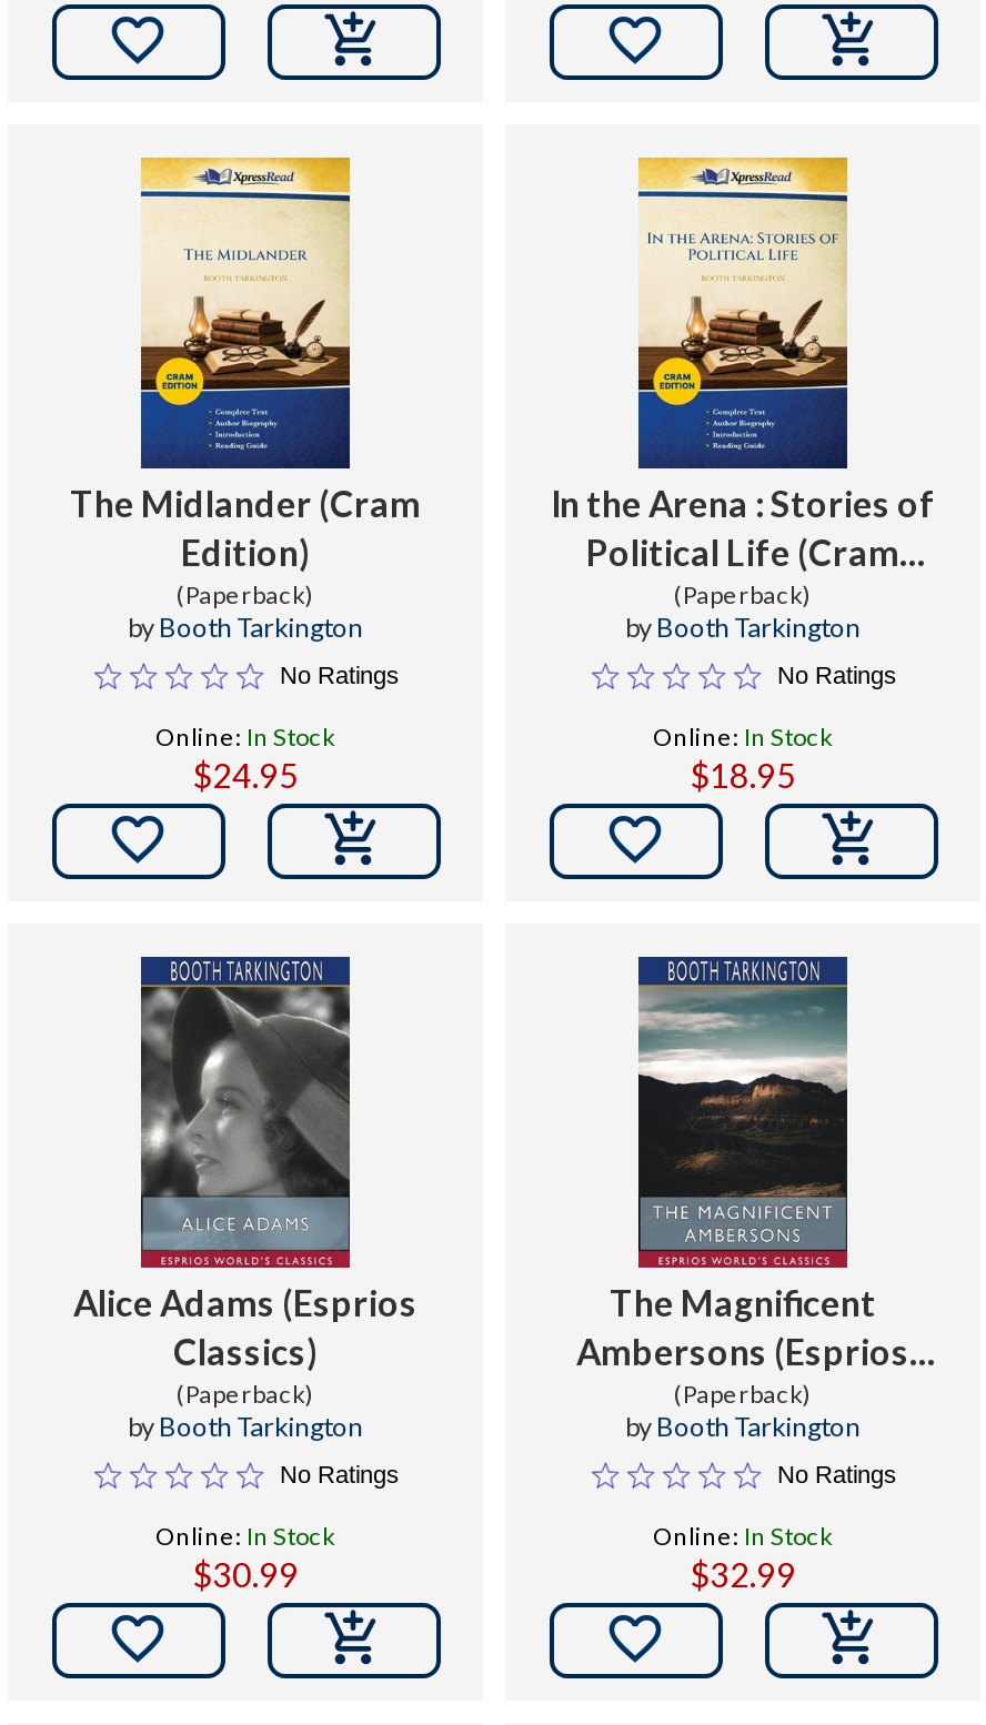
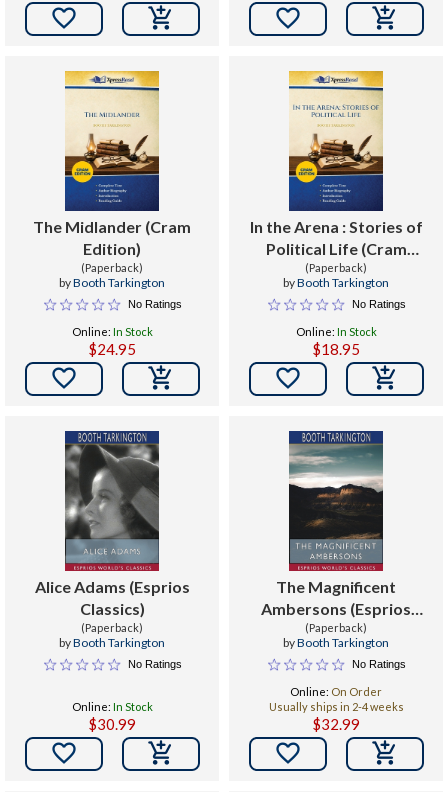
- Online: In Stock
+ Online: On Order
+ Usually ships in 2-4 weeks
